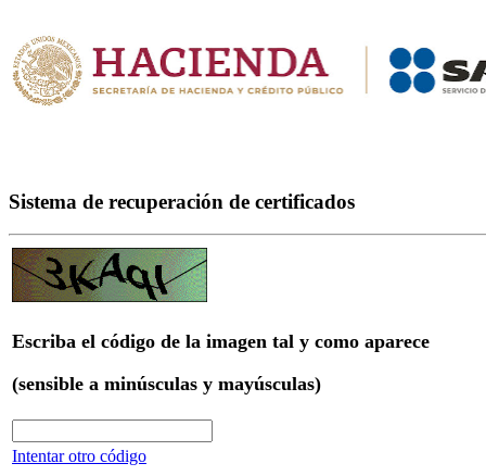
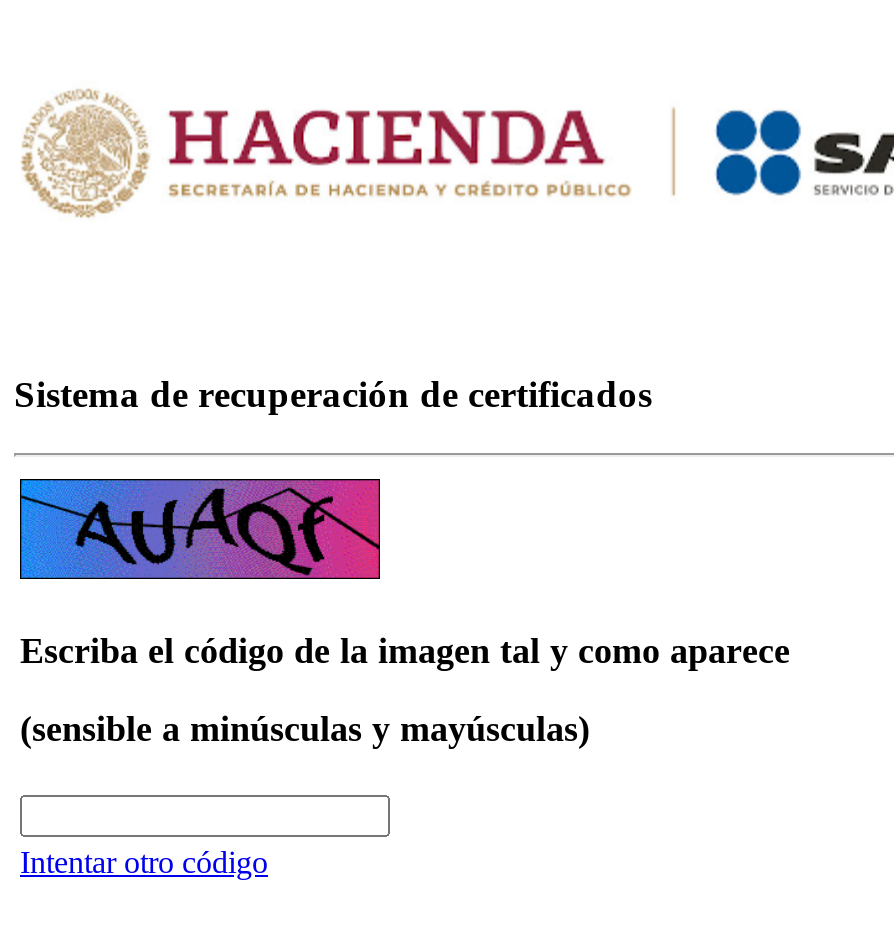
- [image]
+ [image]
